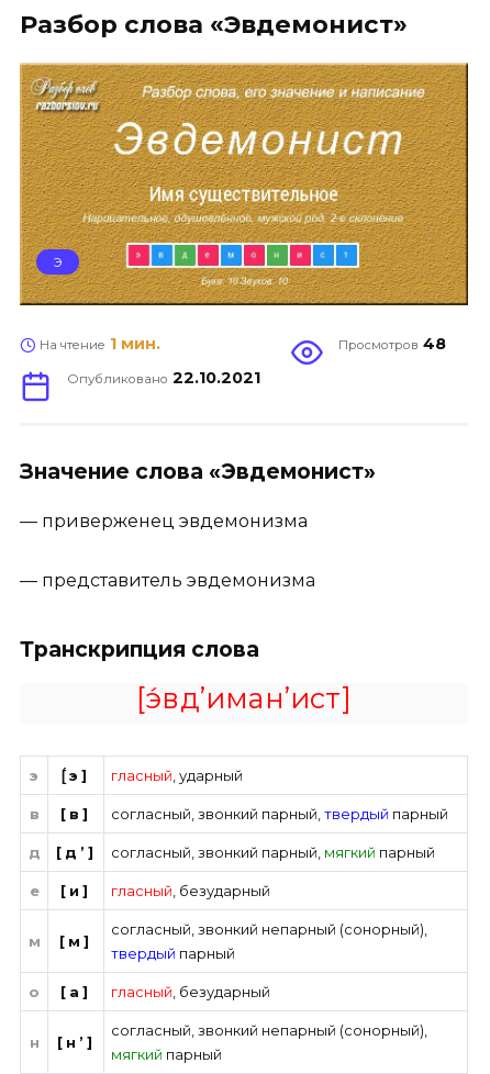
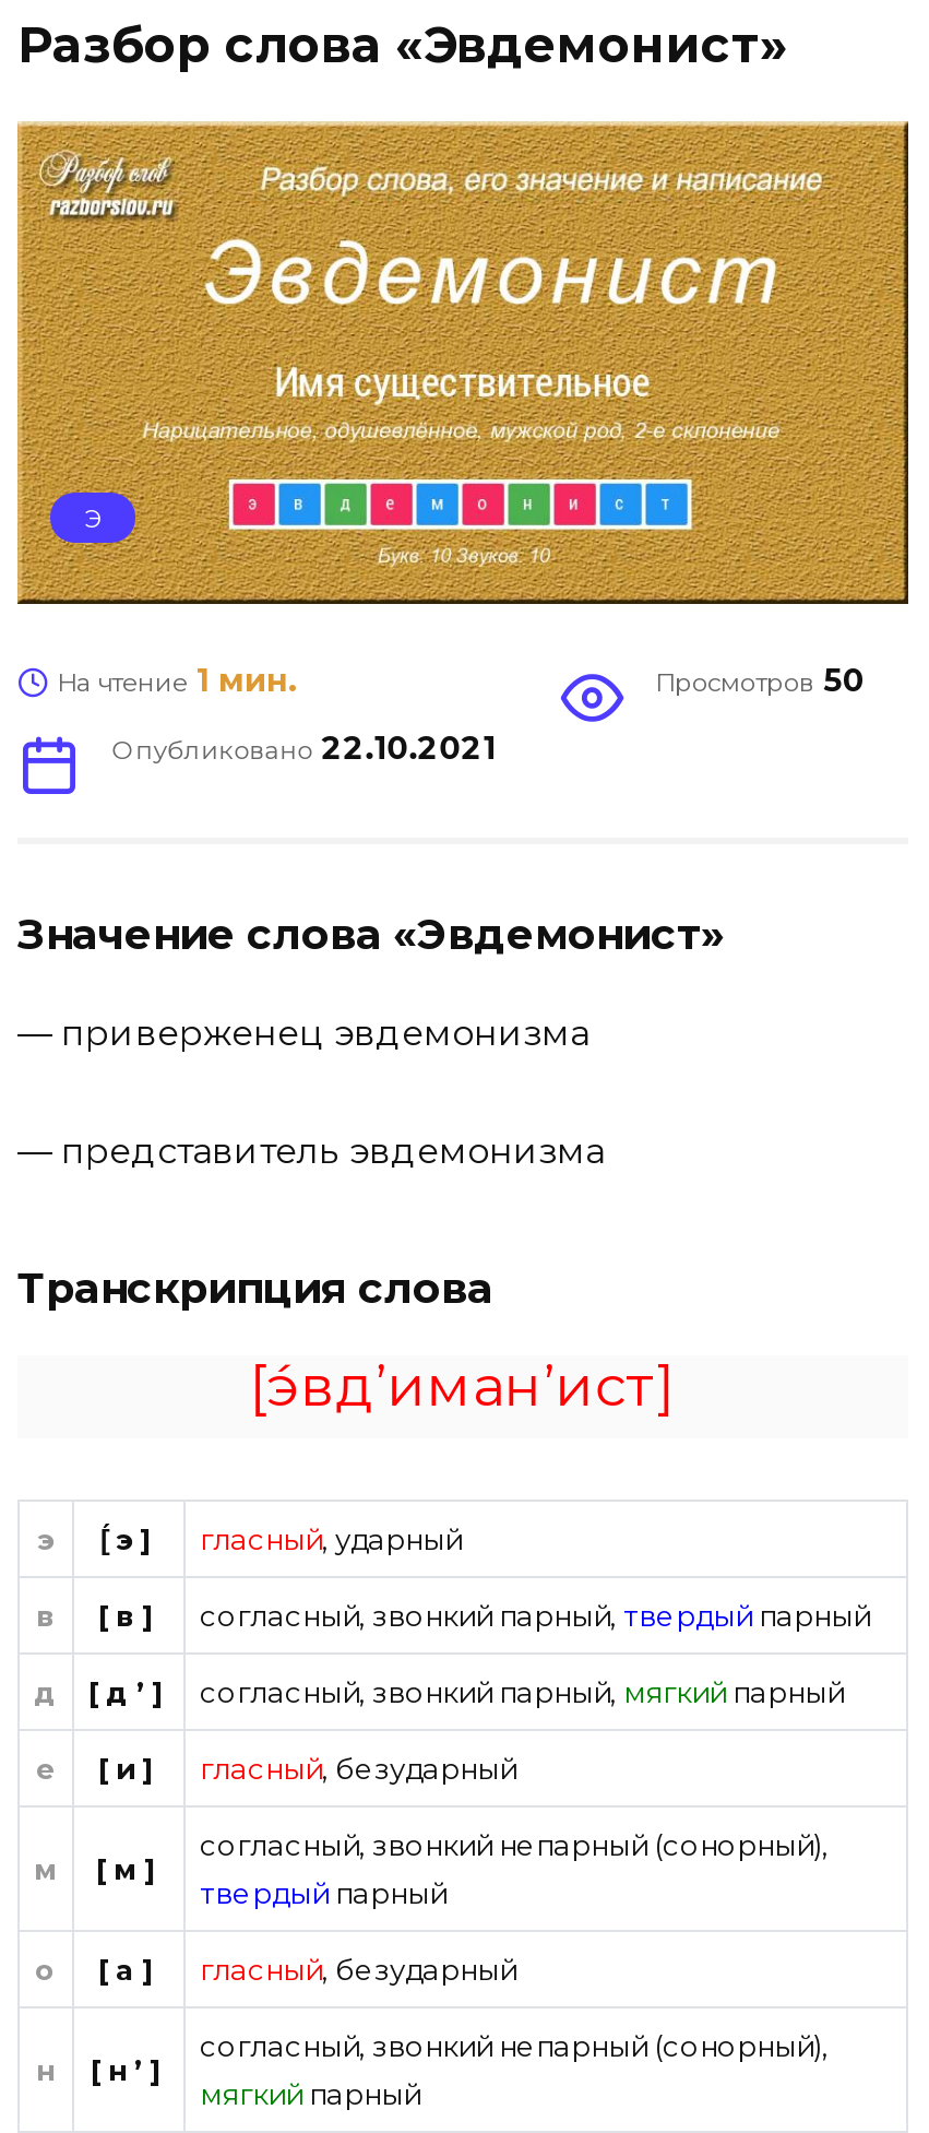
- Просмотров 48
+ Просмотров 50
